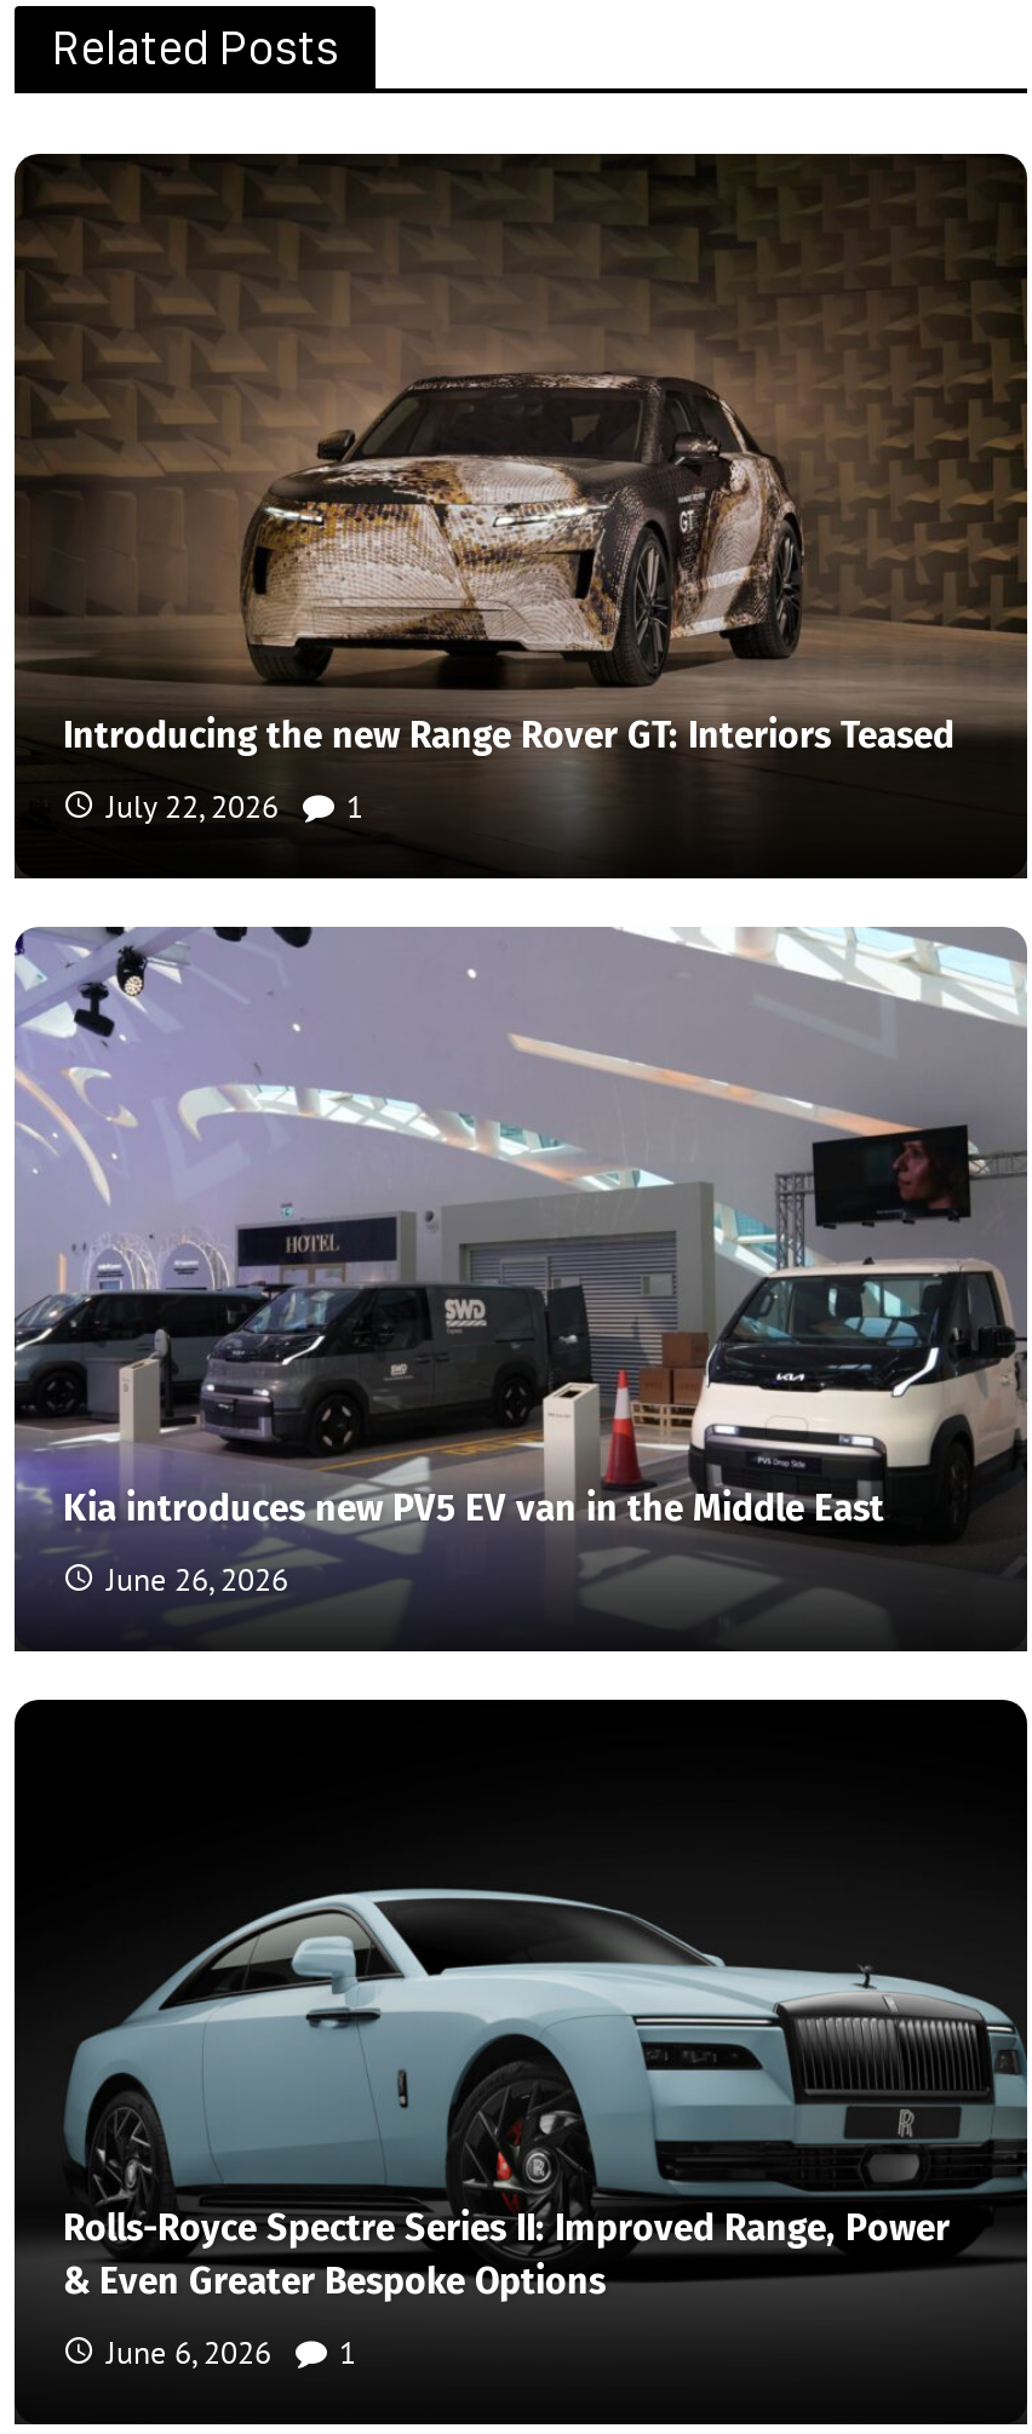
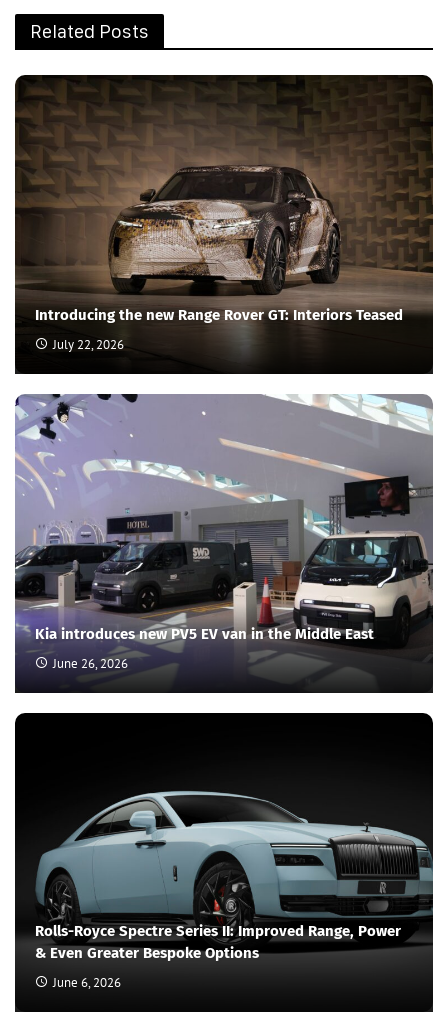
- 1

- 1
